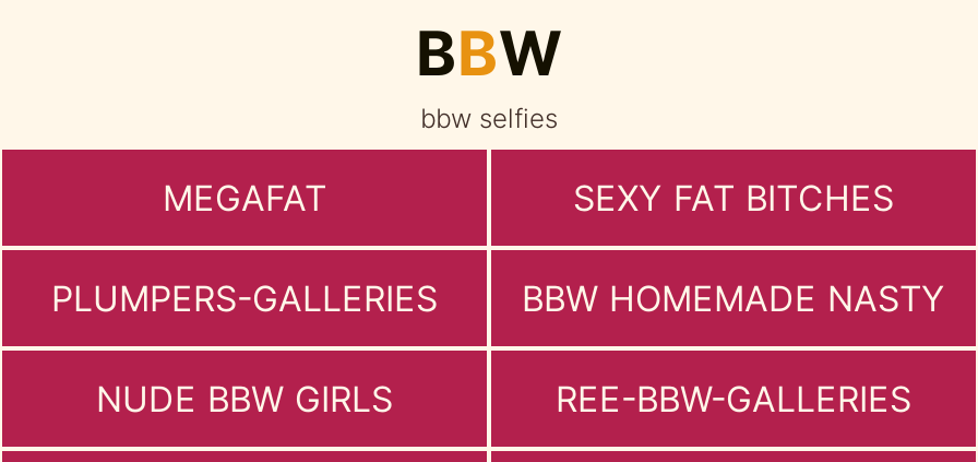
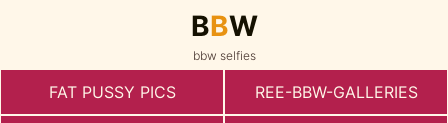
- MEGAFAT
- SEXY FAT BITCHES
- PLUMPERS-GALLERIES
- BBW HOMEMADE NASTY
- NUDE BBW GIRLS
+ FAT PUSSY PICS
